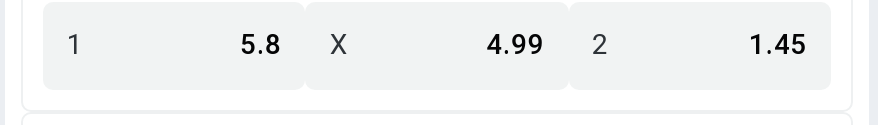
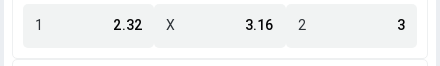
- 5.8 X
+ 2.32 X

- 4.99 2
+ 3.16 2

- 1.45
+ 3
